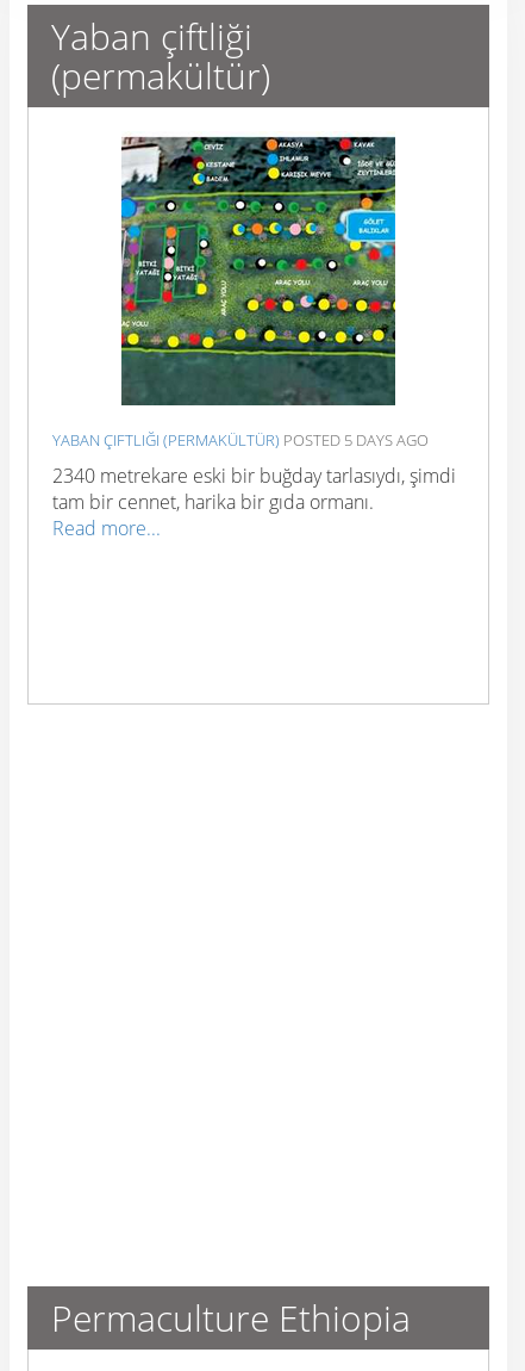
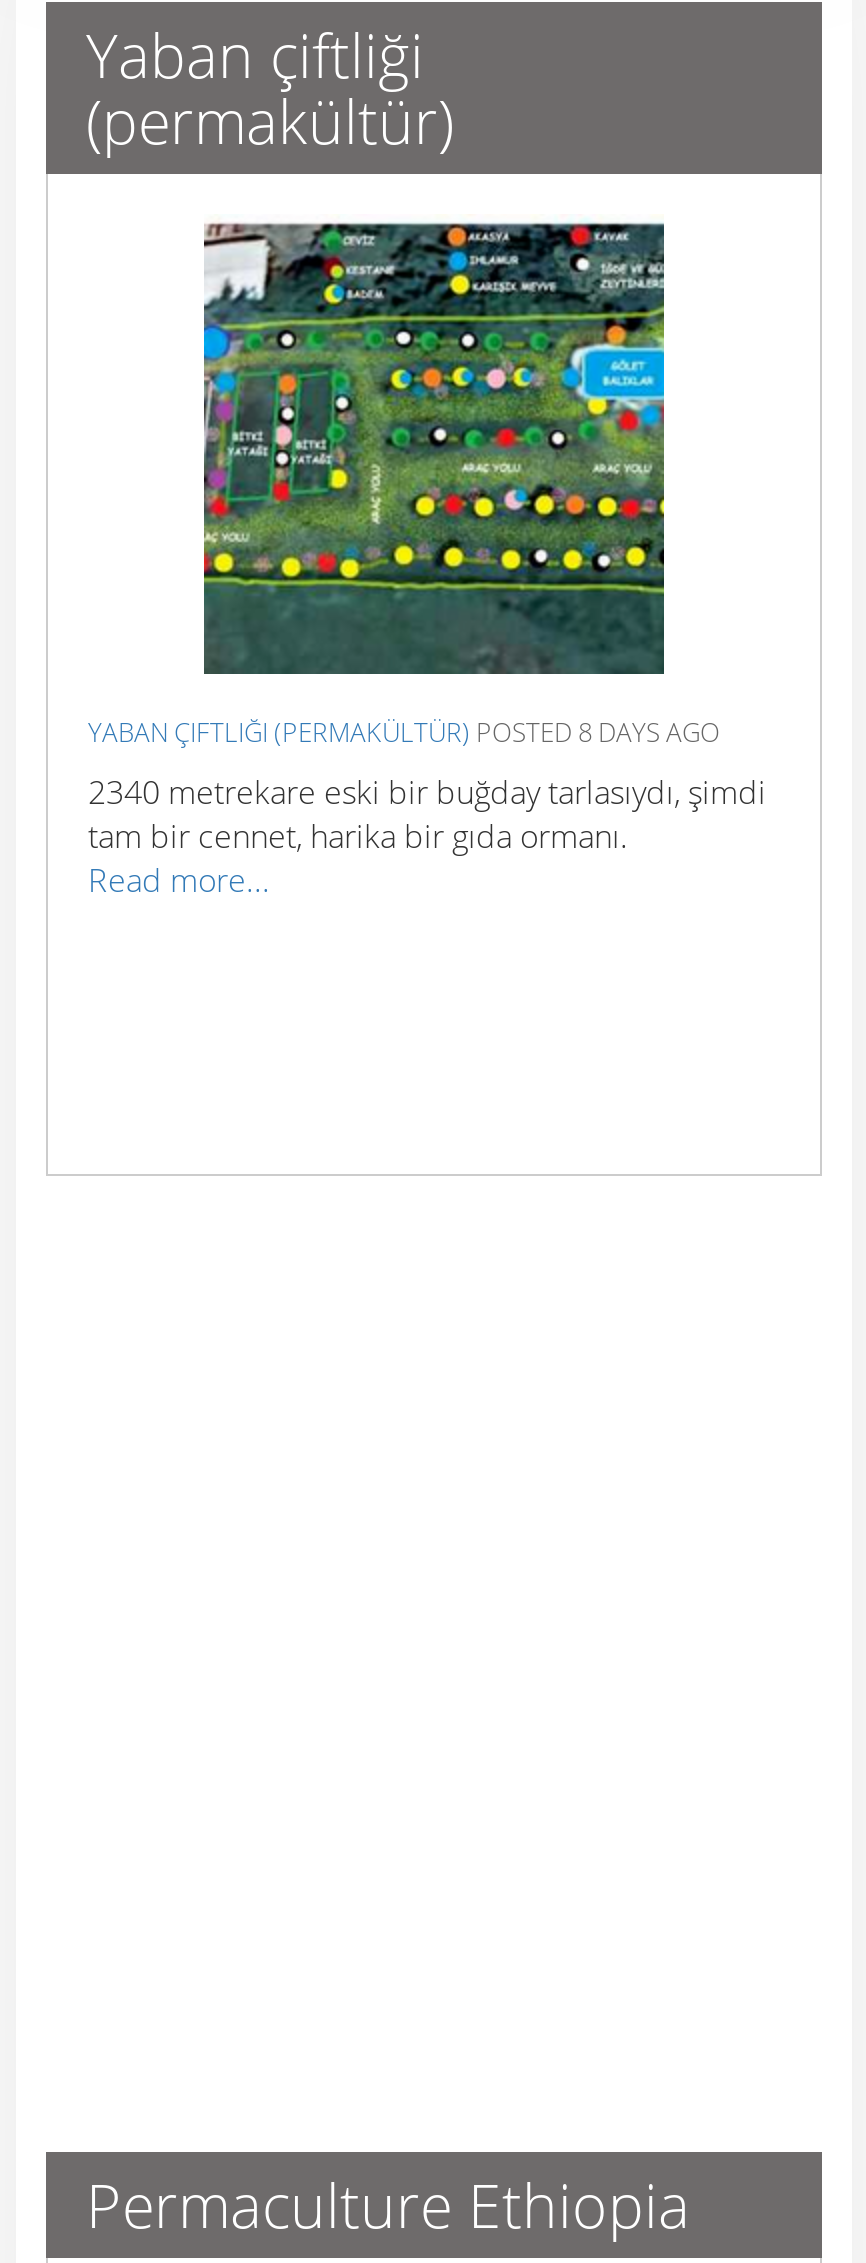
- YABAN ÇIFTLIĞI (PERMAKÜLTÜR) POSTED 5 DAYS AGO
+ YABAN ÇIFTLIĞI (PERMAKÜLTÜR) POSTED 8 DAYS AGO
